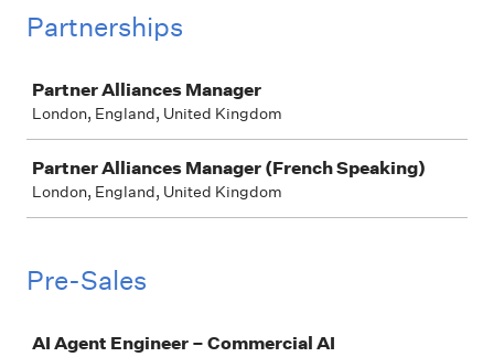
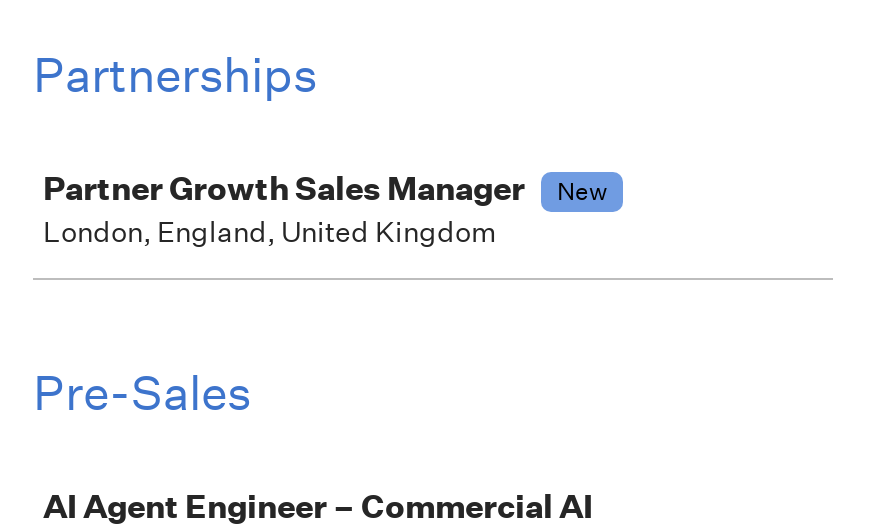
- Partner Alliances Manager
- London, England, United Kingdom
- Partner Alliances Manager (French Speaking)
+ Partner Growth Sales Manager
+ New
